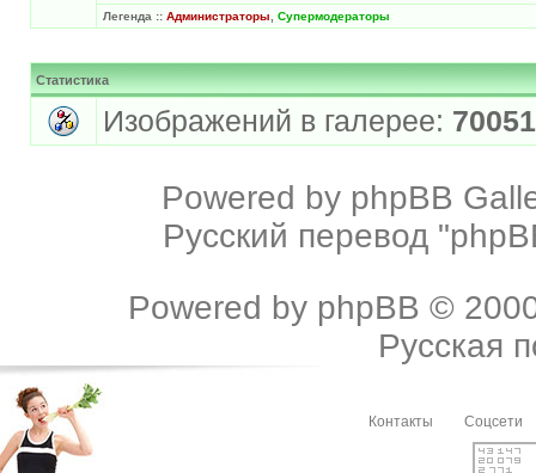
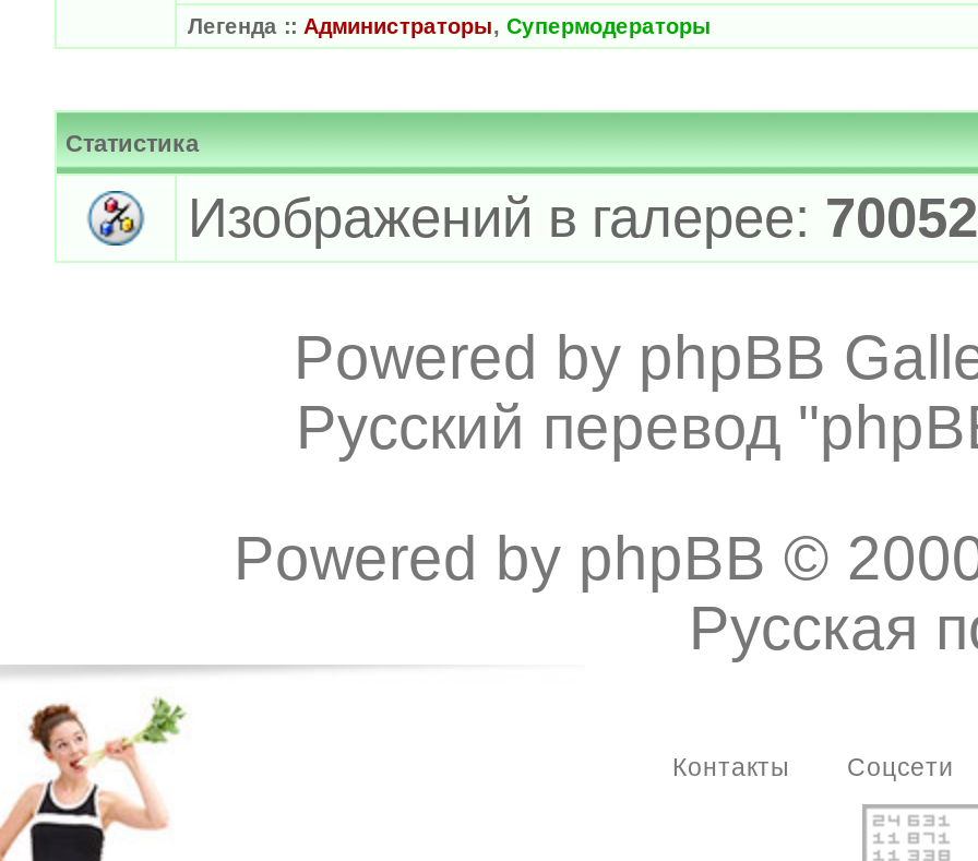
- Изображений в галерее: 70051
+ Изображений в галерее: 70052
